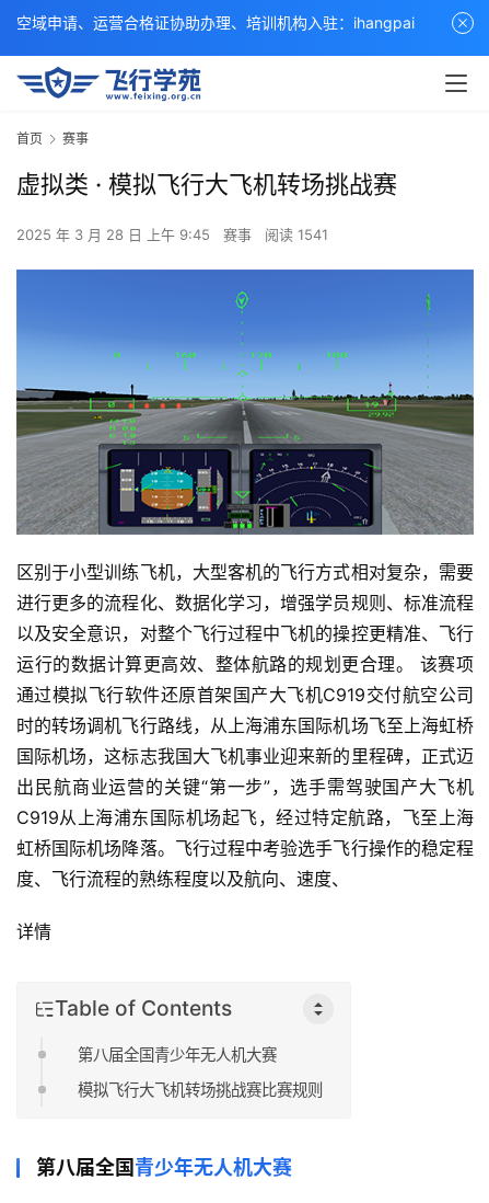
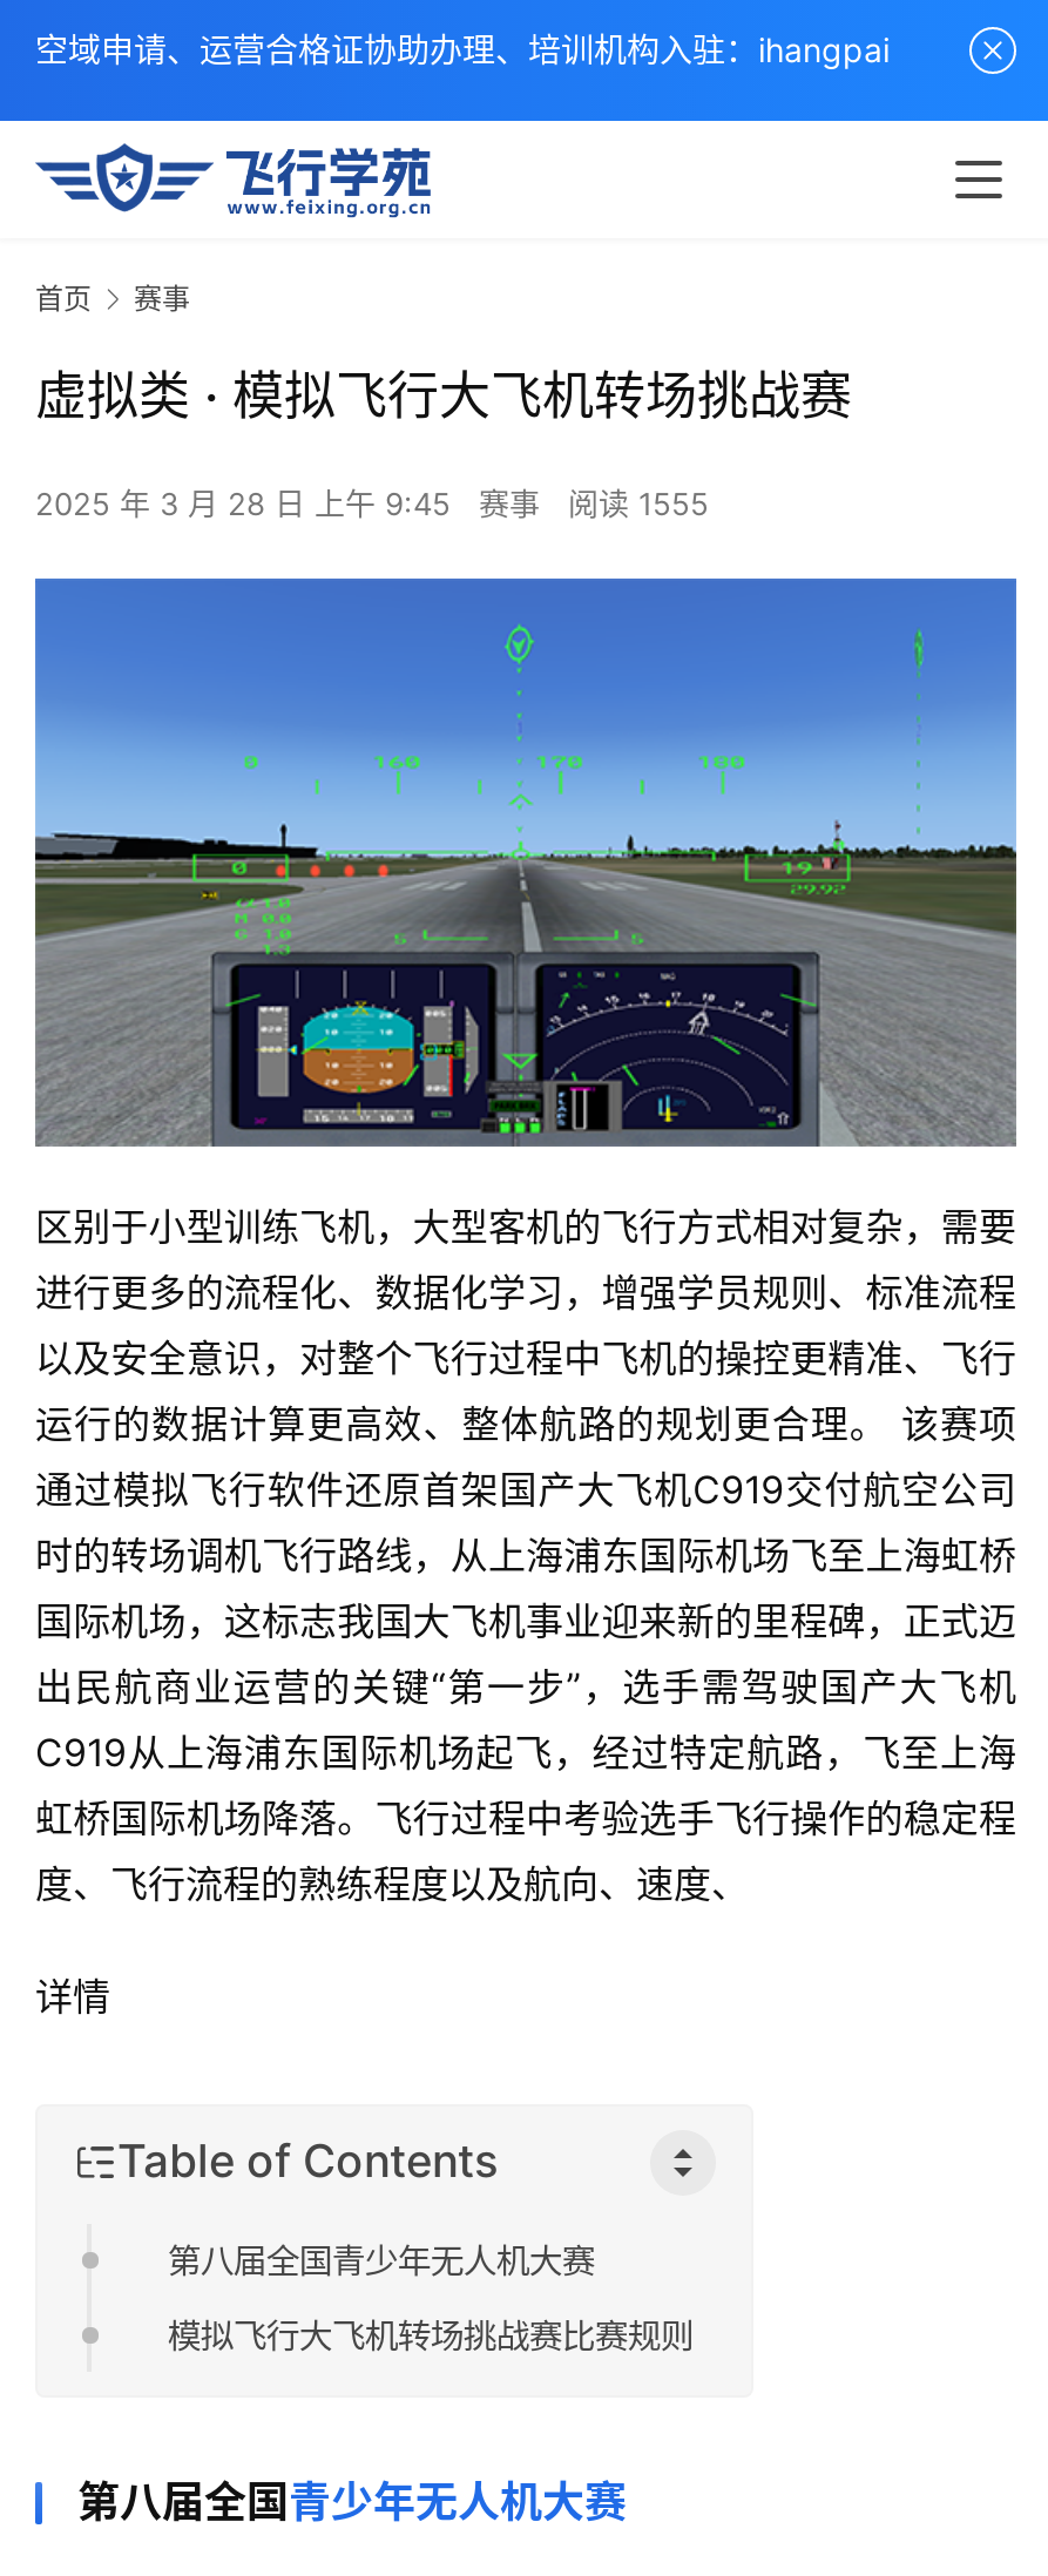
- 2025 年 3 月 28 日 上午 9:45 赛事 阅读 1541
+ 2025 年 3 月 28 日 上午 9:45 赛事 阅读 1555
